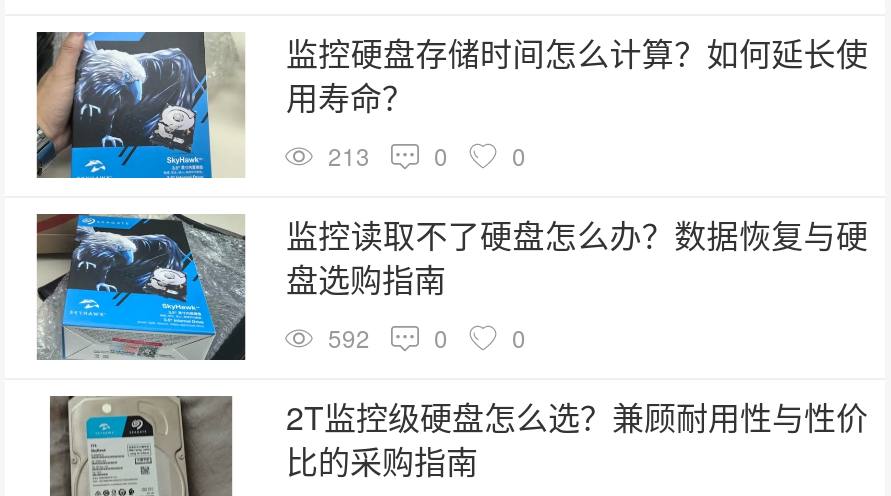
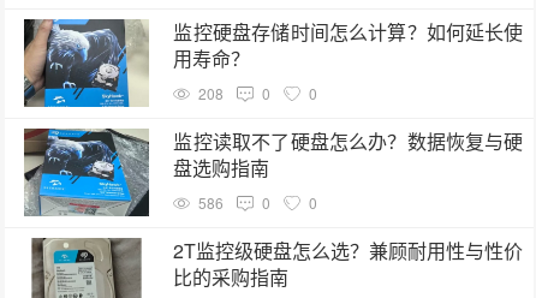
- 213 0 0
+ 208 0 0

- 592 0 0
+ 586 0 0
